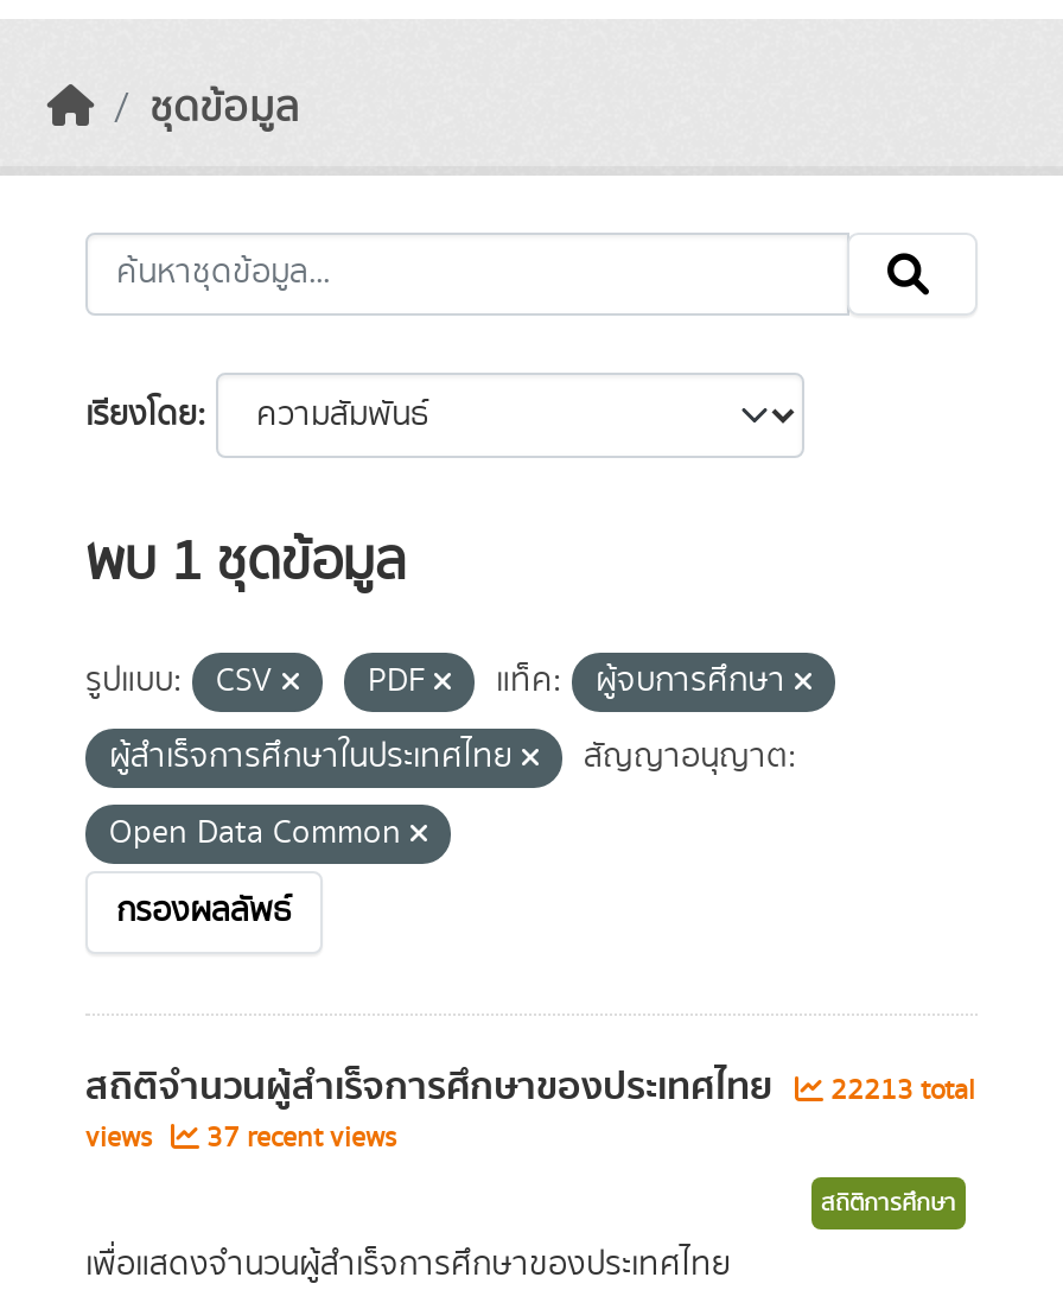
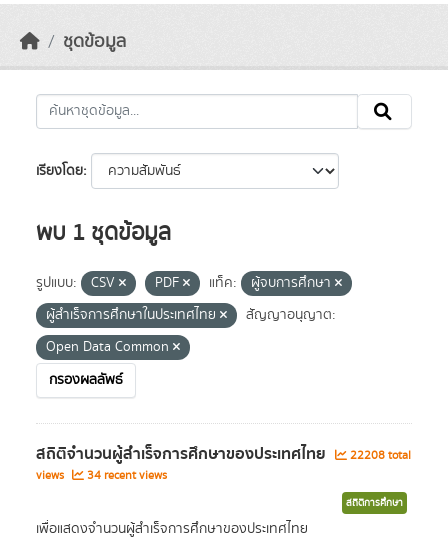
- สถิติจำนวนผู้สำเร็จการศึกษาของประเทศไทย 22213 total
+ สถิติจำนวนผู้สำเร็จการศึกษาของประเทศไทย 22208 total

- views 37 recent views
+ views 34 recent views
